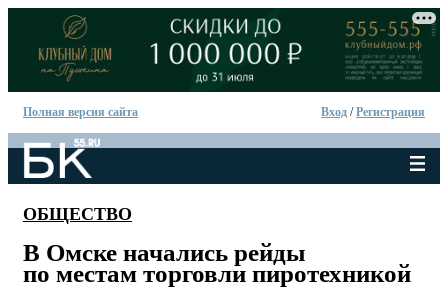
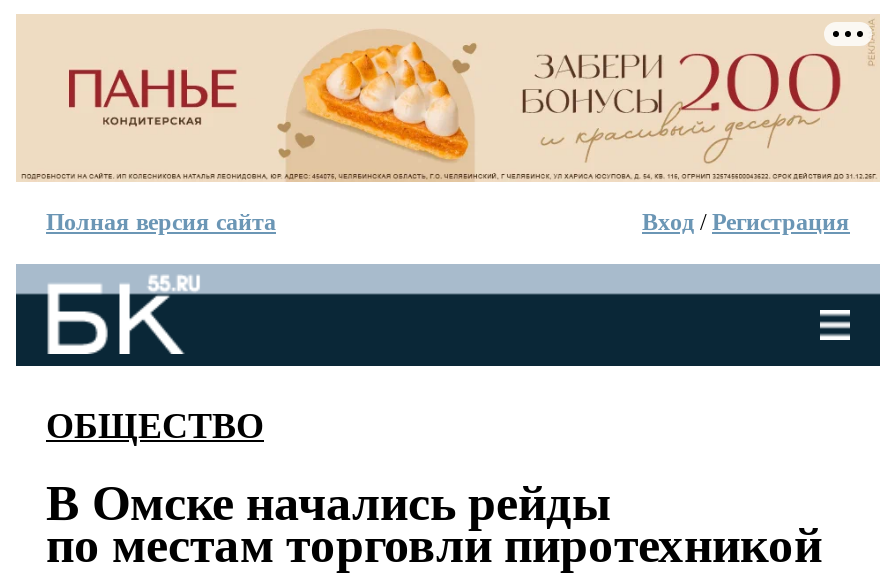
- [image]
+ [image]
